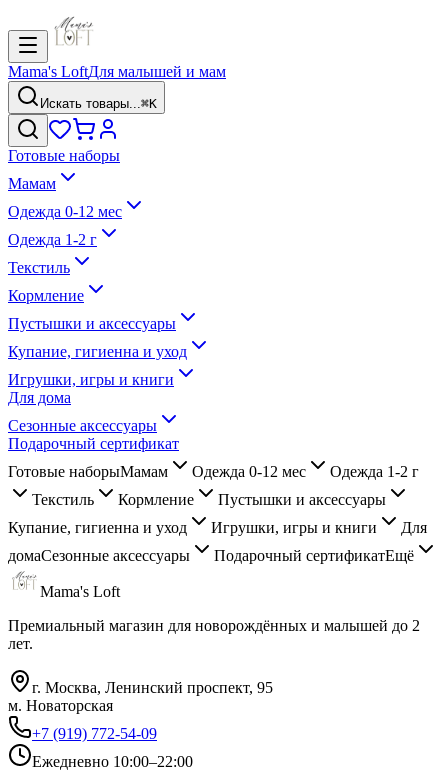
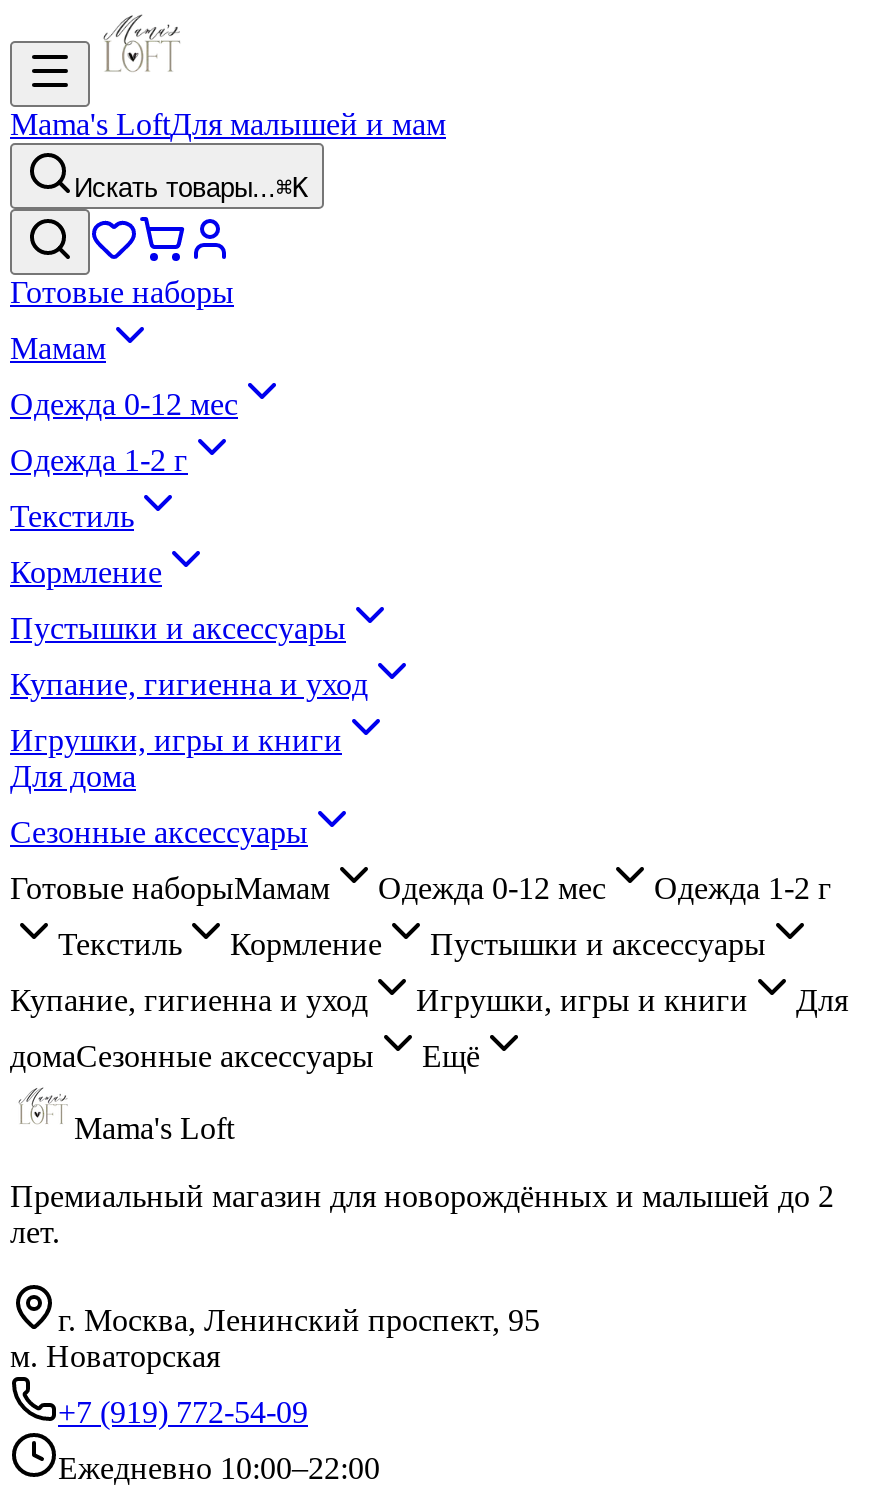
- Подарочный сертификат

- Подарочный сертификатЕщё
+ Ещё
